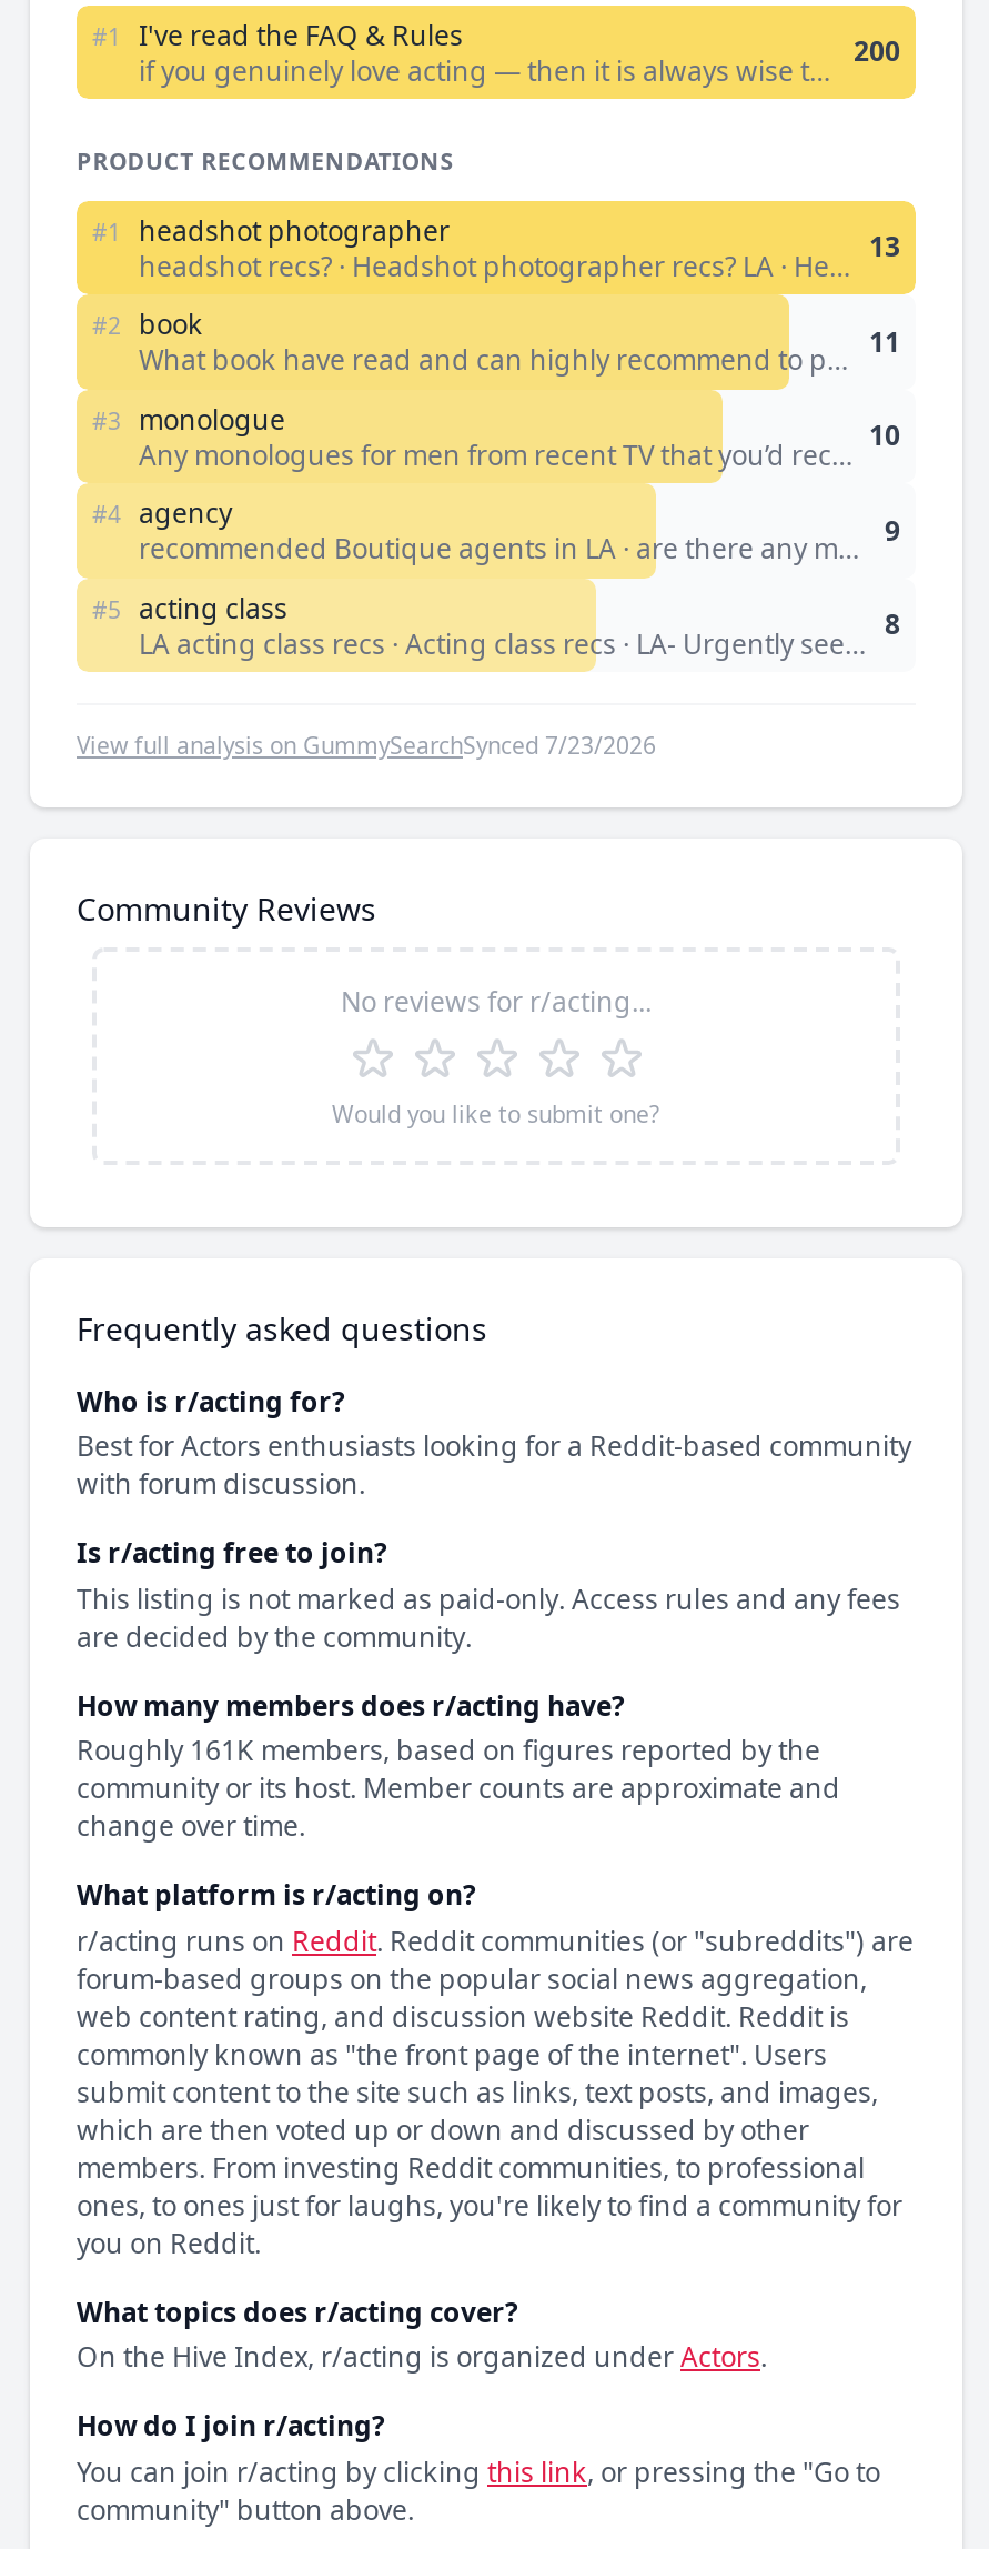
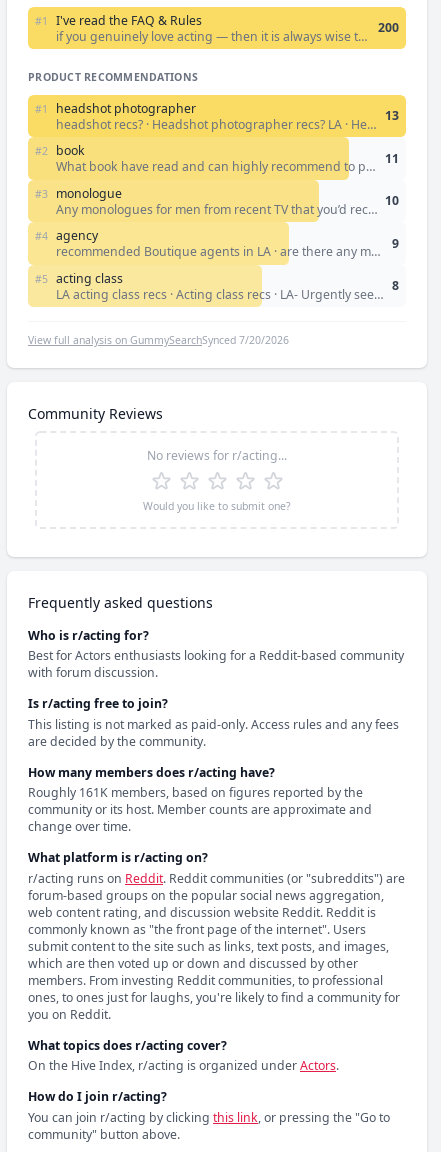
- View full analysis on GummySearchSynced 7/23/2026
+ View full analysis on GummySearchSynced 7/20/2026
